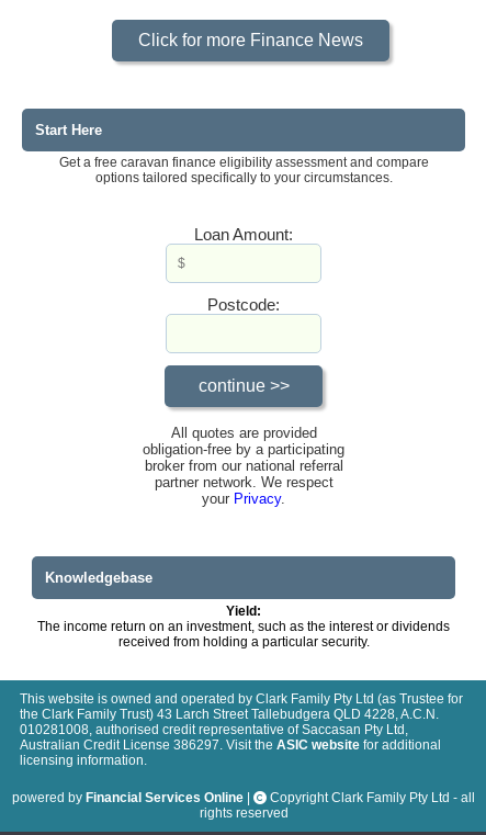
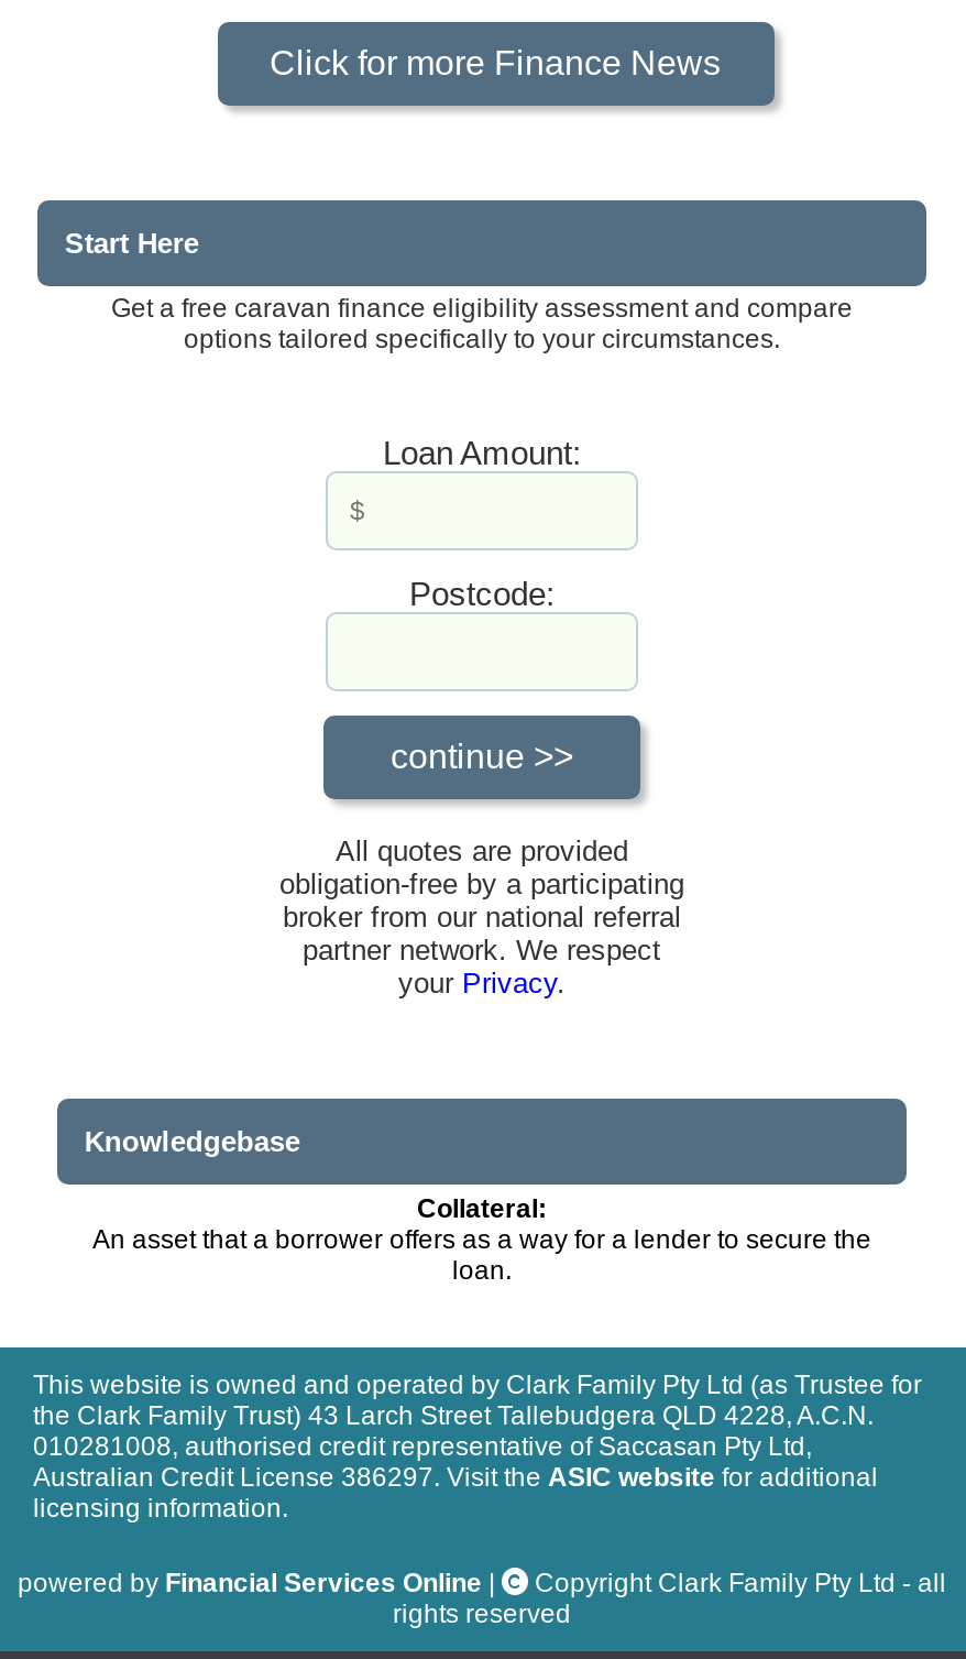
- Yield:
- The income return on an investment, such as the interest or dividends
- received from holding a particular security.
+ Collateral:
+ An asset that a borrower offers as a way for a lender to secure the
+ loan.
